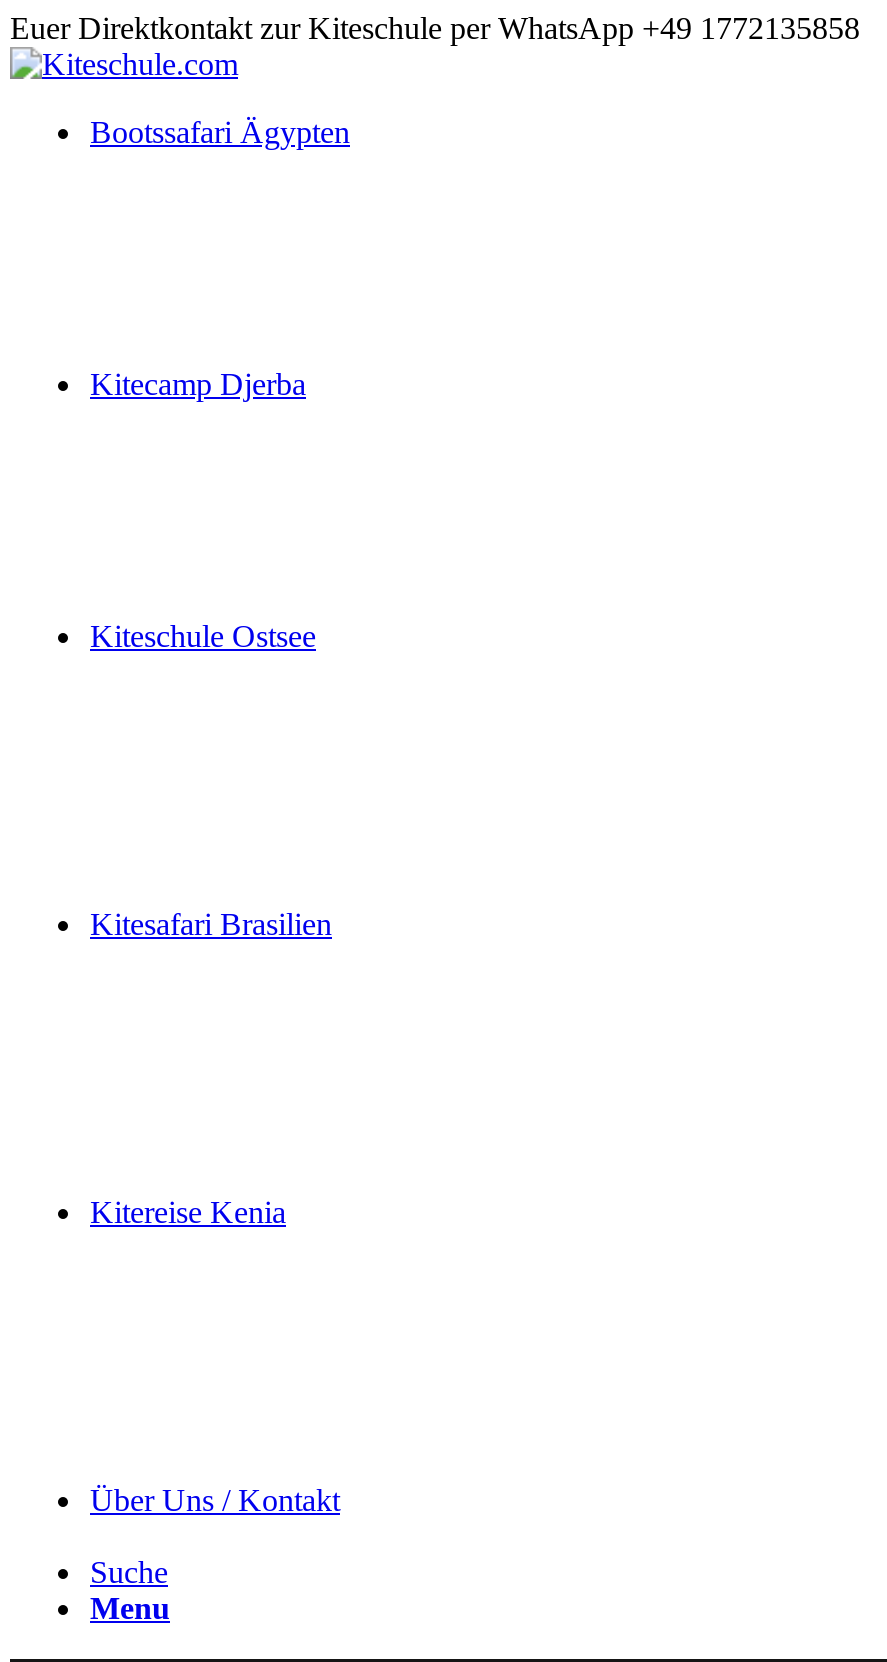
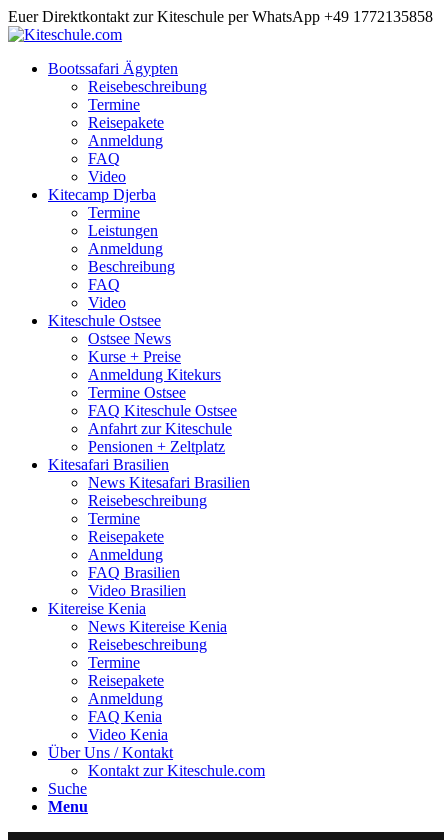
+ Reisebeschreibung
+ Termine
+ Reisepakete
+ Anmeldung
+ FAQ
+ Video

+ Termine
+ Leistungen
+ Anmeldung
+ Beschreibung
+ FAQ
+ Video

+ Ostsee News
+ Kurse + Preise
+ Anmeldung Kitekurs
+ Termine Ostsee
+ FAQ Kiteschule Ostsee
+ Anfahrt zur Kiteschule
+ Pensionen + Zeltplatz

+ News Kitesafari Brasilien
+ Reisebeschreibung
+ Termine
+ Reisepakete
+ Anmeldung
+ FAQ Brasilien
+ Video Brasilien

+ News Kitereise Kenia
+ Reisebeschreibung
+ Termine
+ Reisepakete
+ Anmeldung
+ FAQ Kenia
+ Video Kenia

+ Kontakt zur Kiteschule.com
